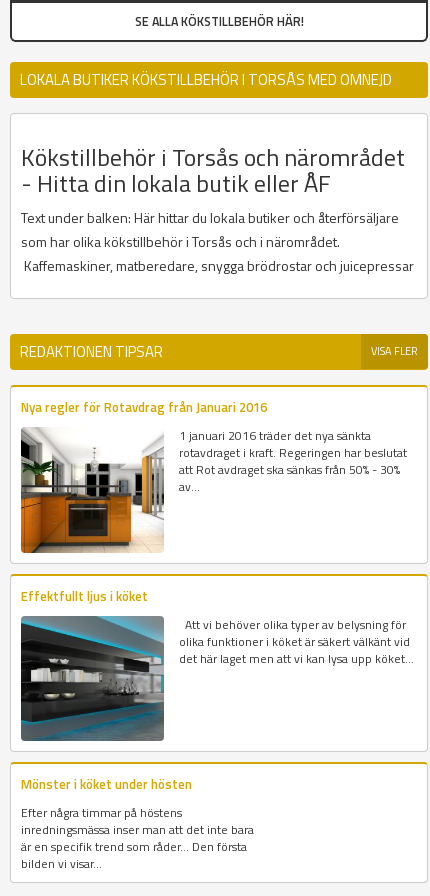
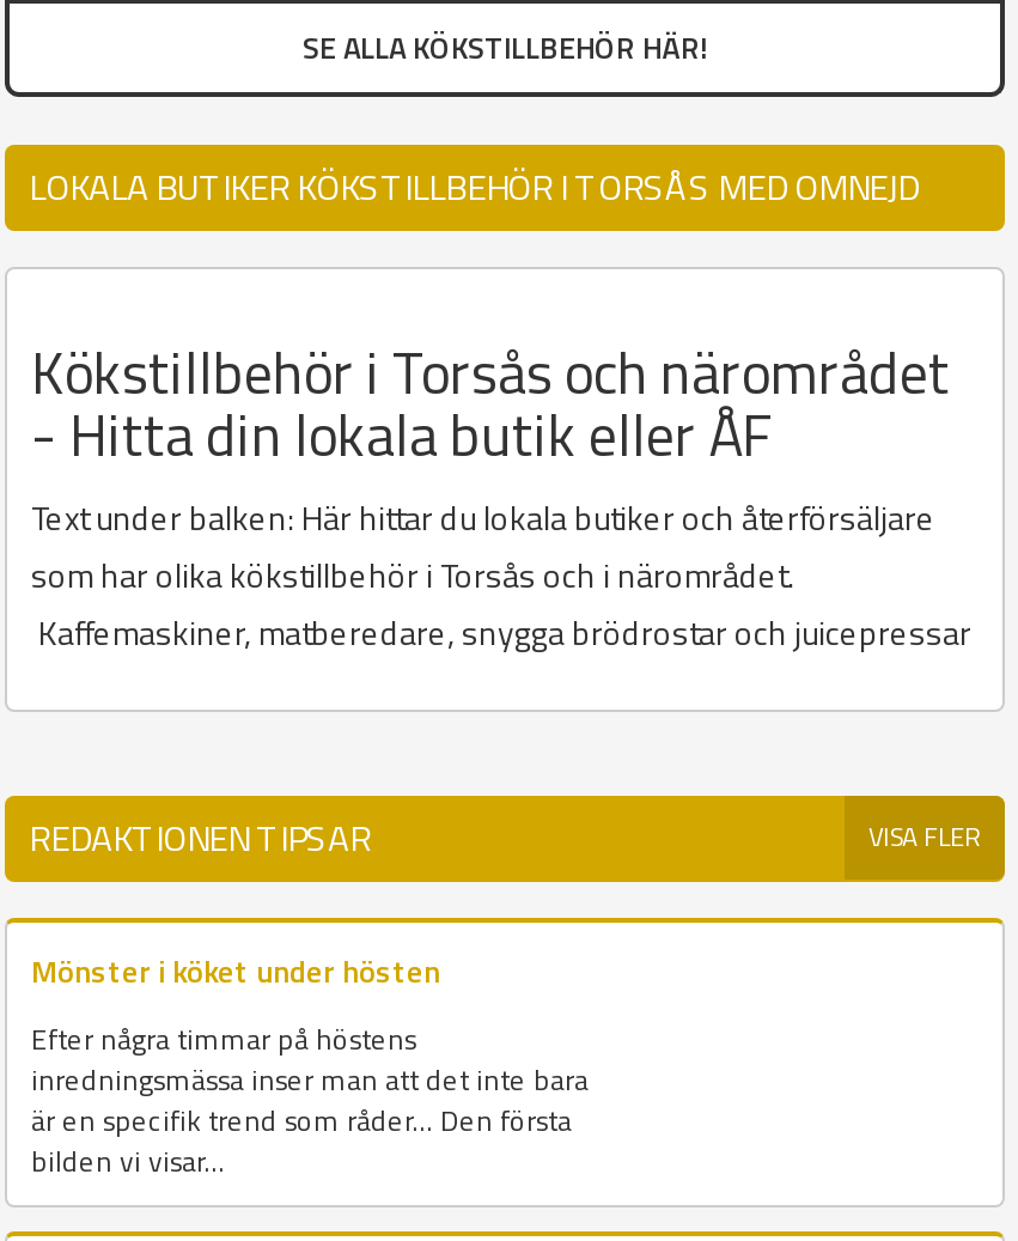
- [image]
- Nya regler för Rotavdrag från Januari 2016
- 1 januari 2016 träder det nya sänkta
- rotavdraget i kraft. Regeringen har beslutat
- att Rot avdraget ska sänkas från 50% - 30%
- av...

- [image]
- Effektfullt ljus i köket
- Att vi behöver olika typer av belysning för
- olika funktioner i köket är säkert välkänt vid
- det här laget men att vi kan lysa upp köket...
